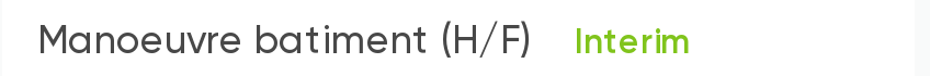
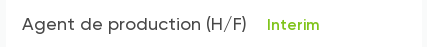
- Manoeuvre batiment (H/F)
+ Agent de production (H/F)
